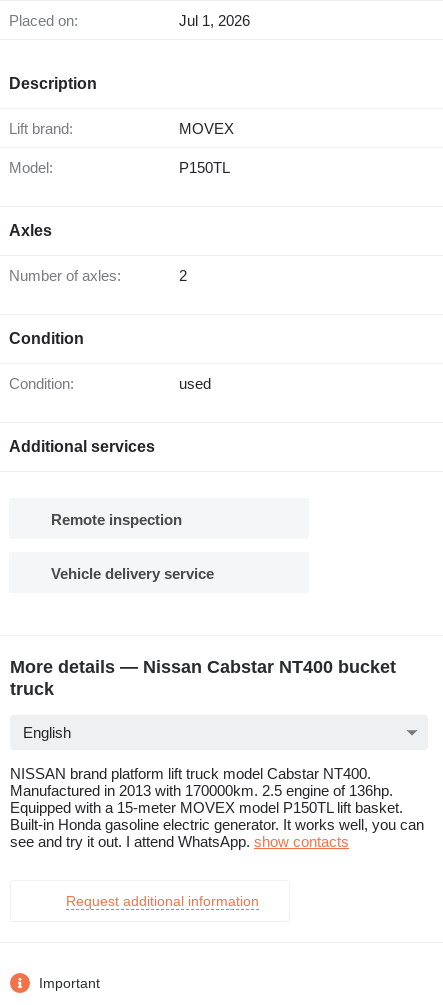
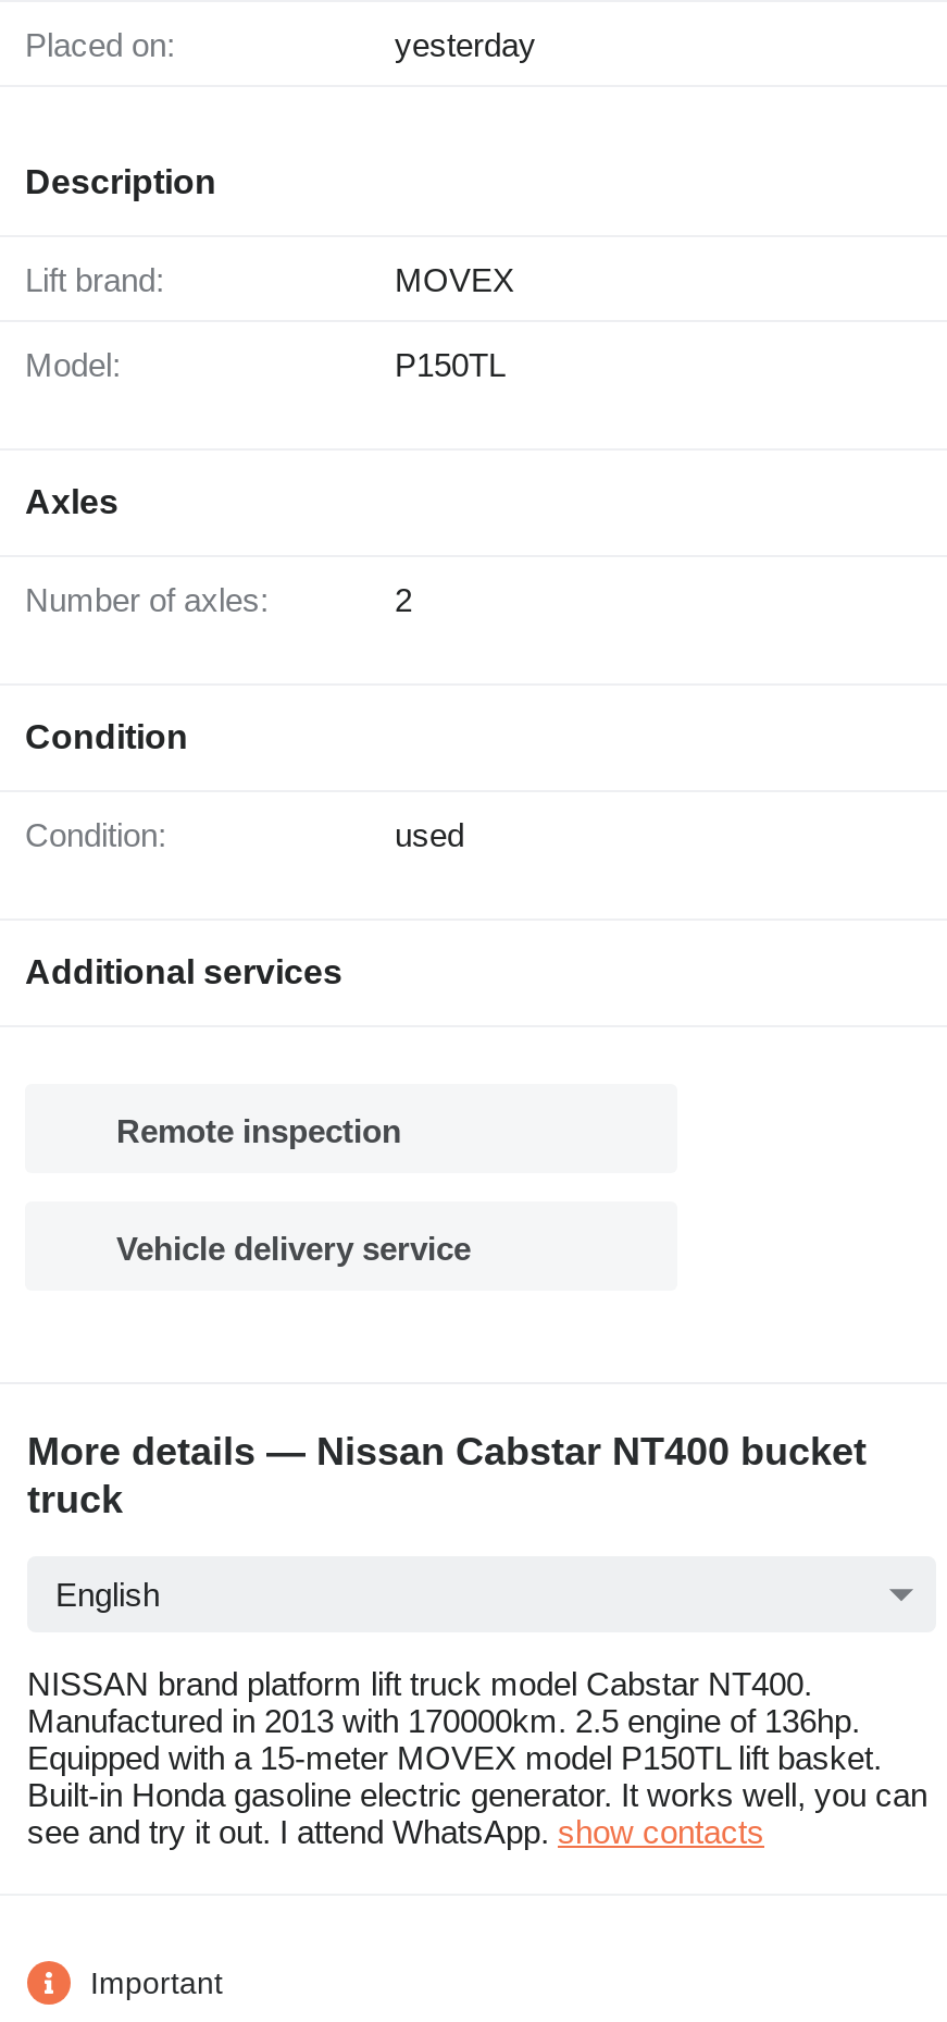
- Jul 1, 2026
+ yesterday

- Request additional information
